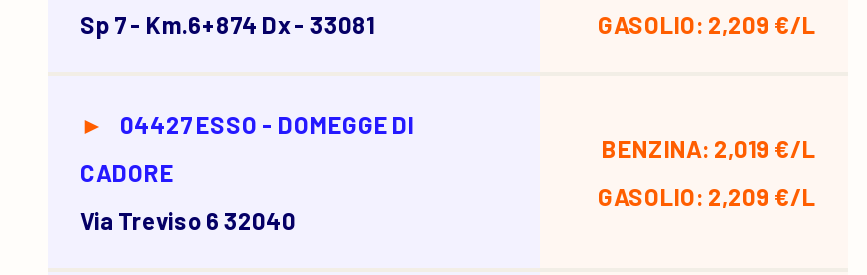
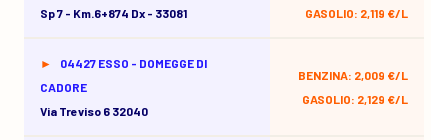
- GASOLIO: 2,209 €/L
+ GASOLIO: 2,119 €/L

- BENZINA: 2,019 €/L
+ BENZINA: 2,009 €/L

- GASOLIO: 2,209 €/L
+ GASOLIO: 2,129 €/L
